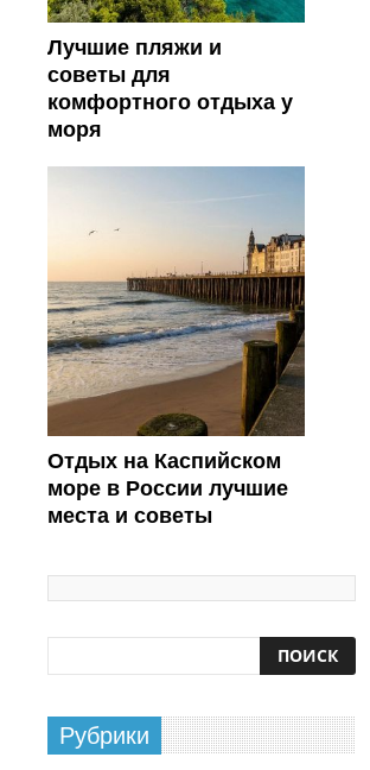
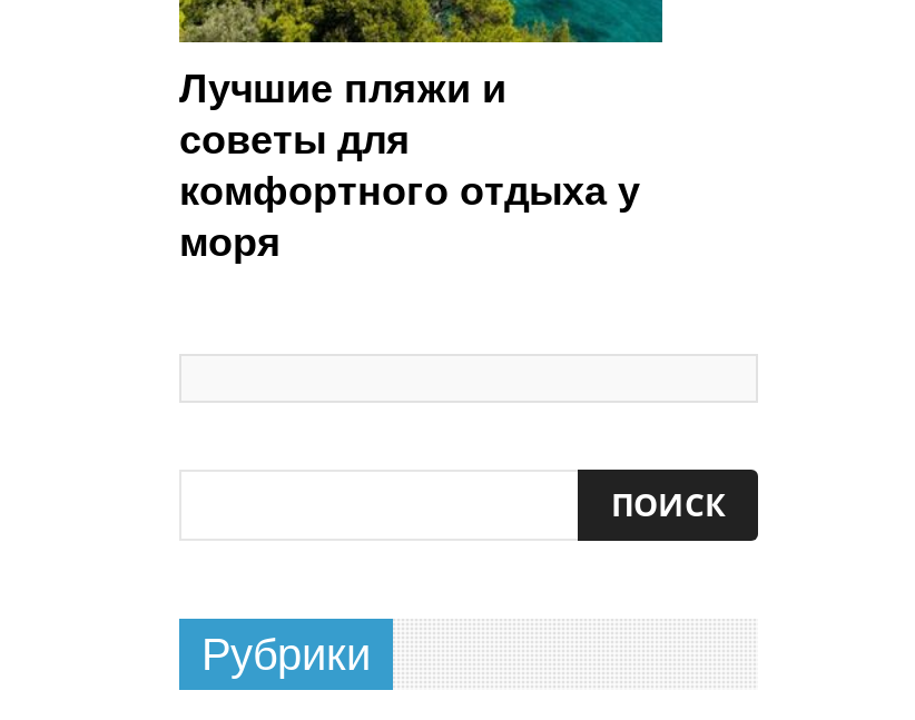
- [image]
- Отдых на Каспийском
- море в России лучшие
- места и советы
